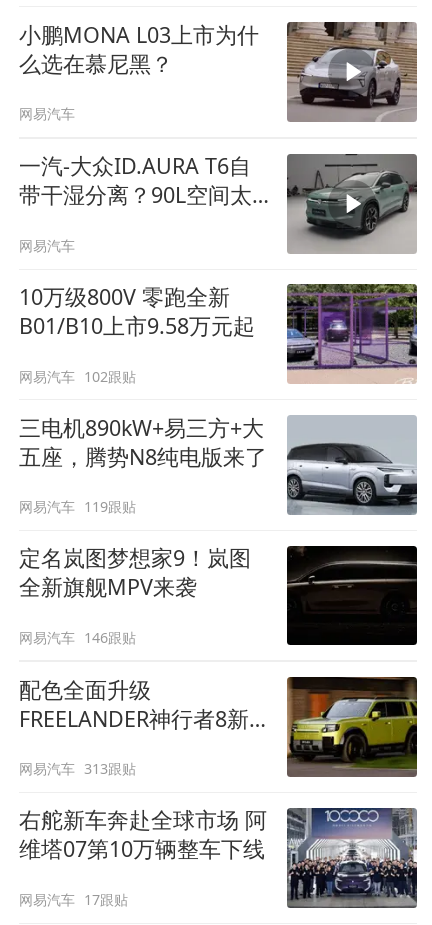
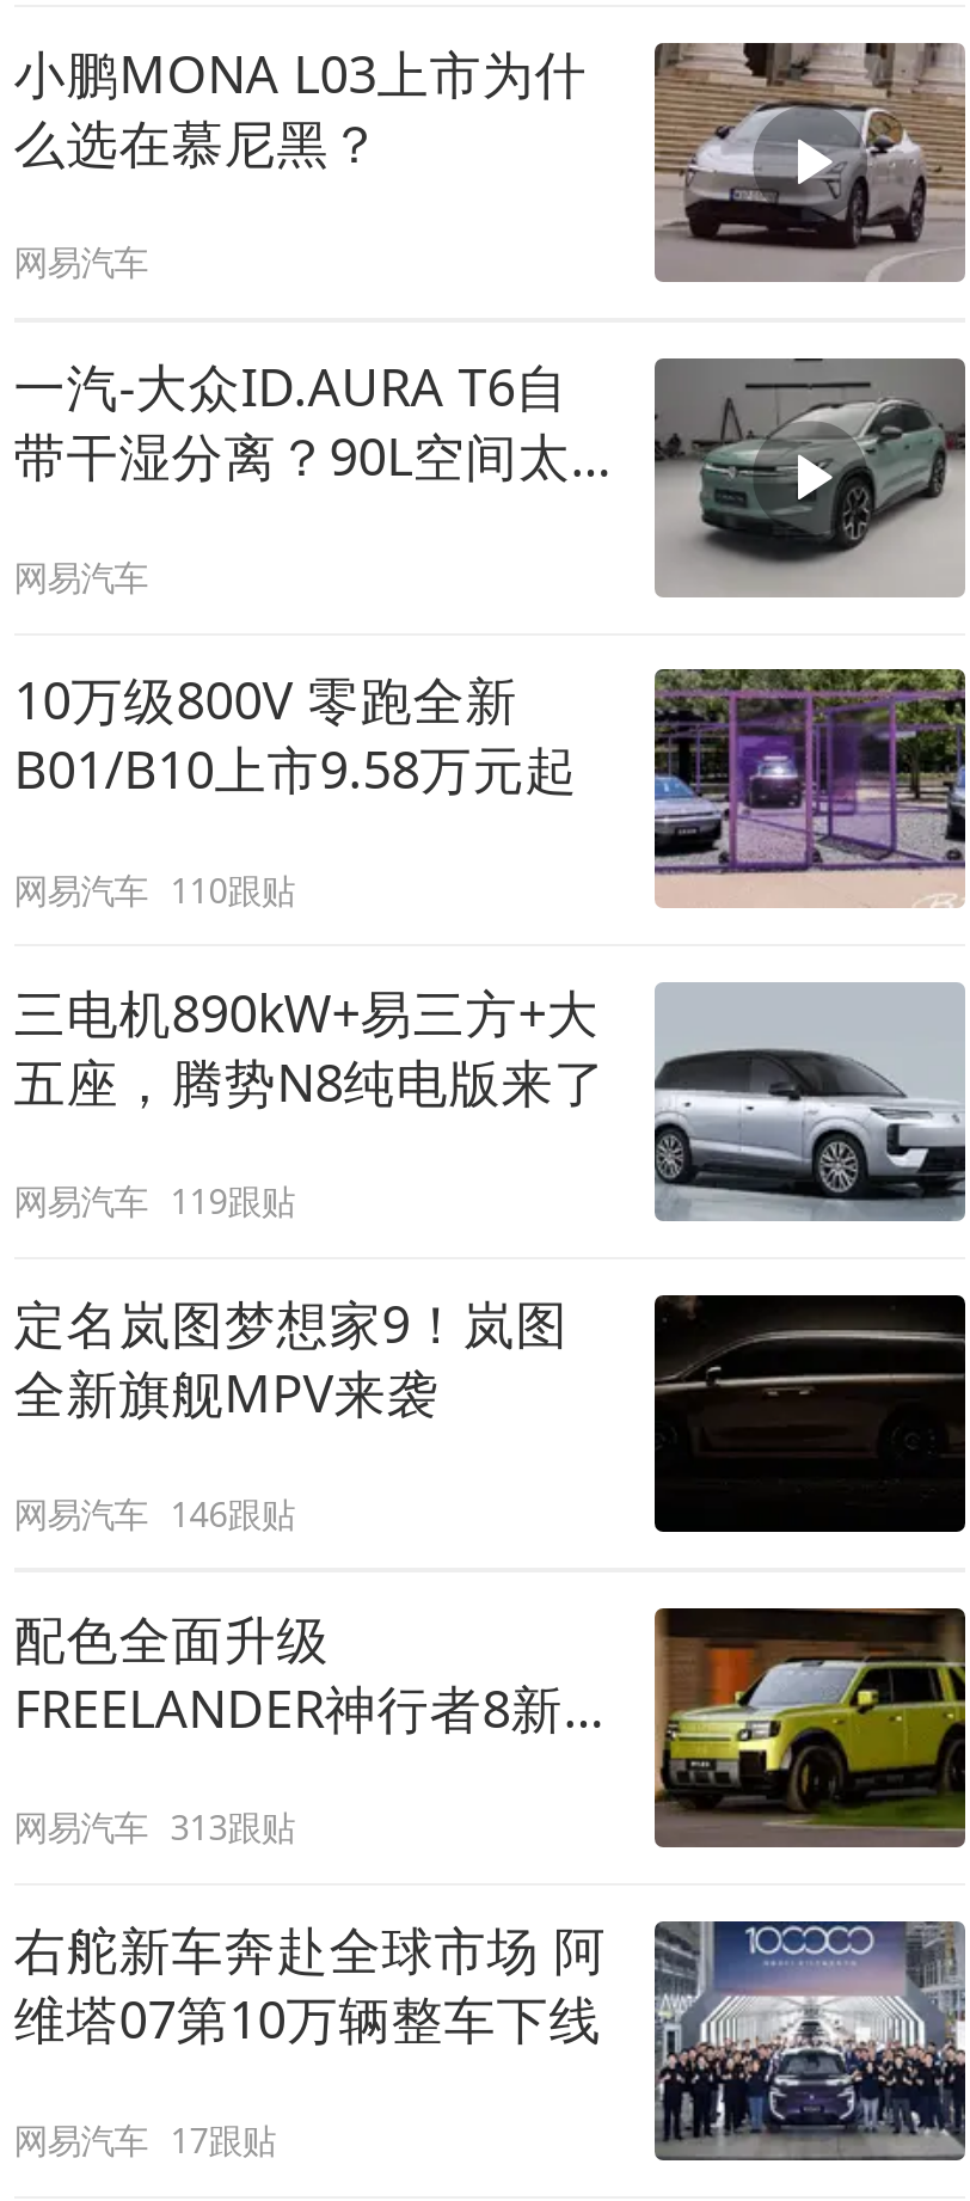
- 网易汽车 102跟贴
+ 网易汽车 110跟贴
